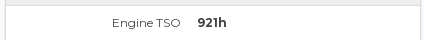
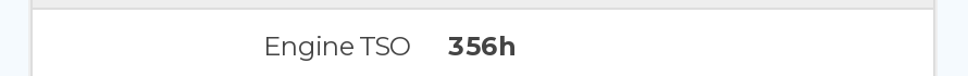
- Engine TSO 921h
+ Engine TSO 356h
